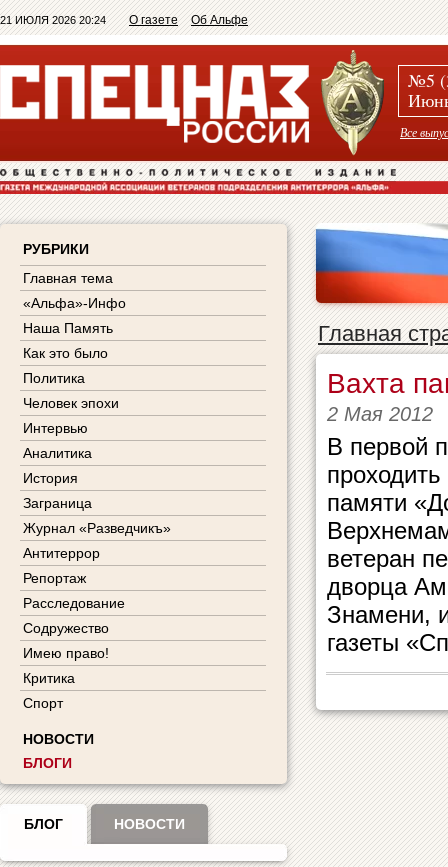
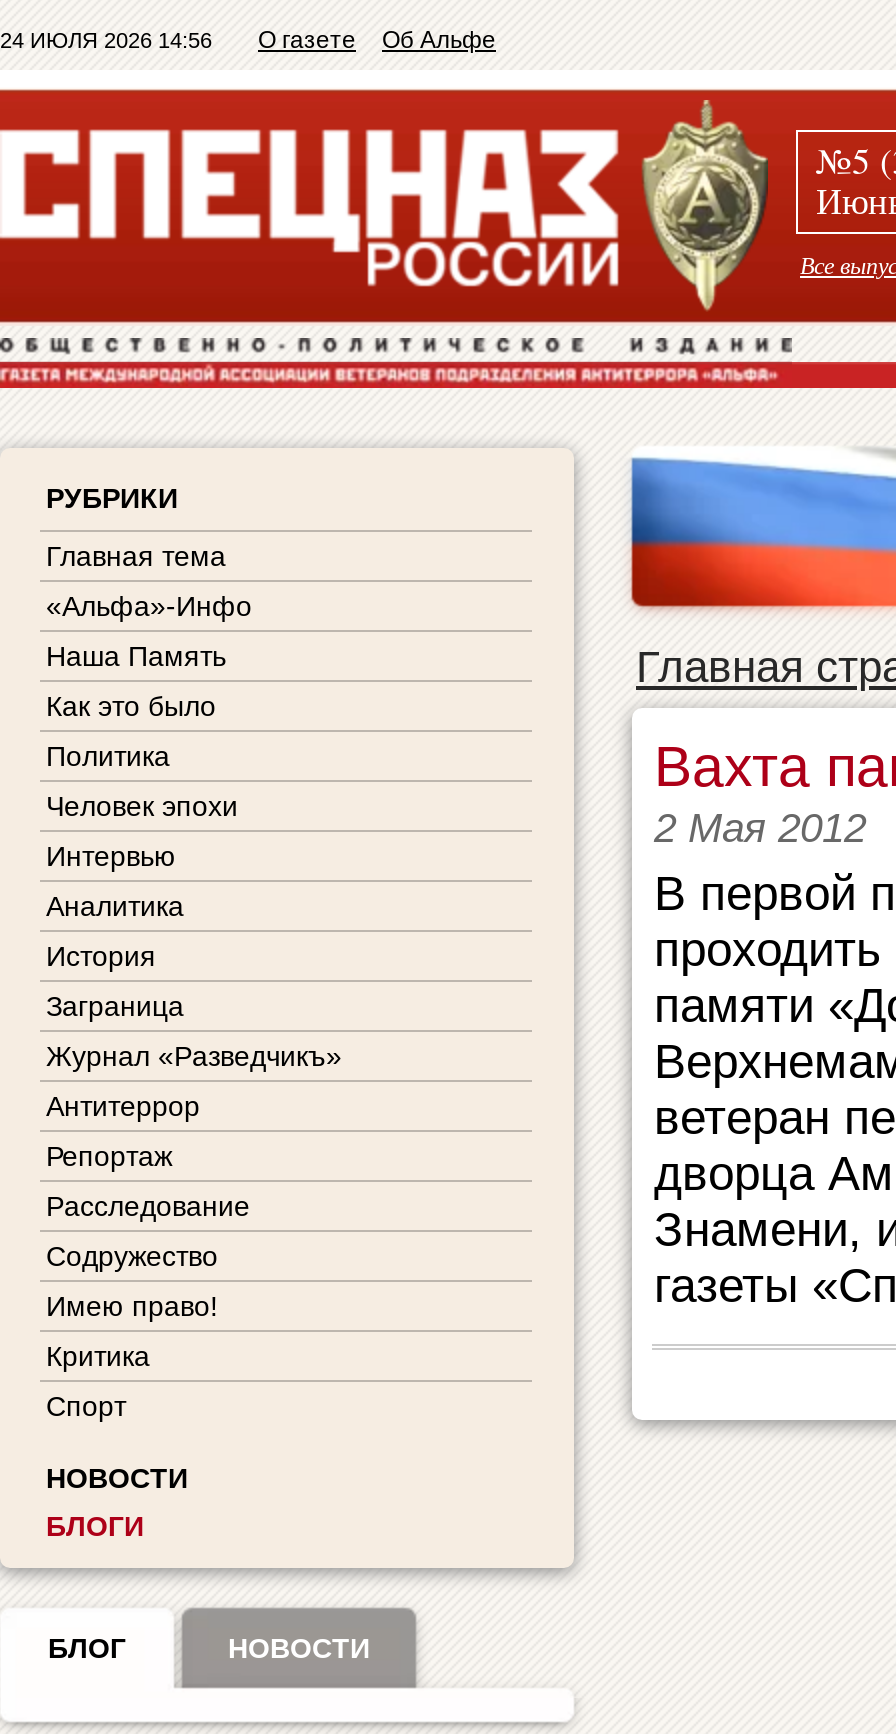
- 21 ИЮЛЯ 2026 20:24 О газете Об Альфе
+ 24 ИЮЛЯ 2026 14:56 О газете Об Альфе
